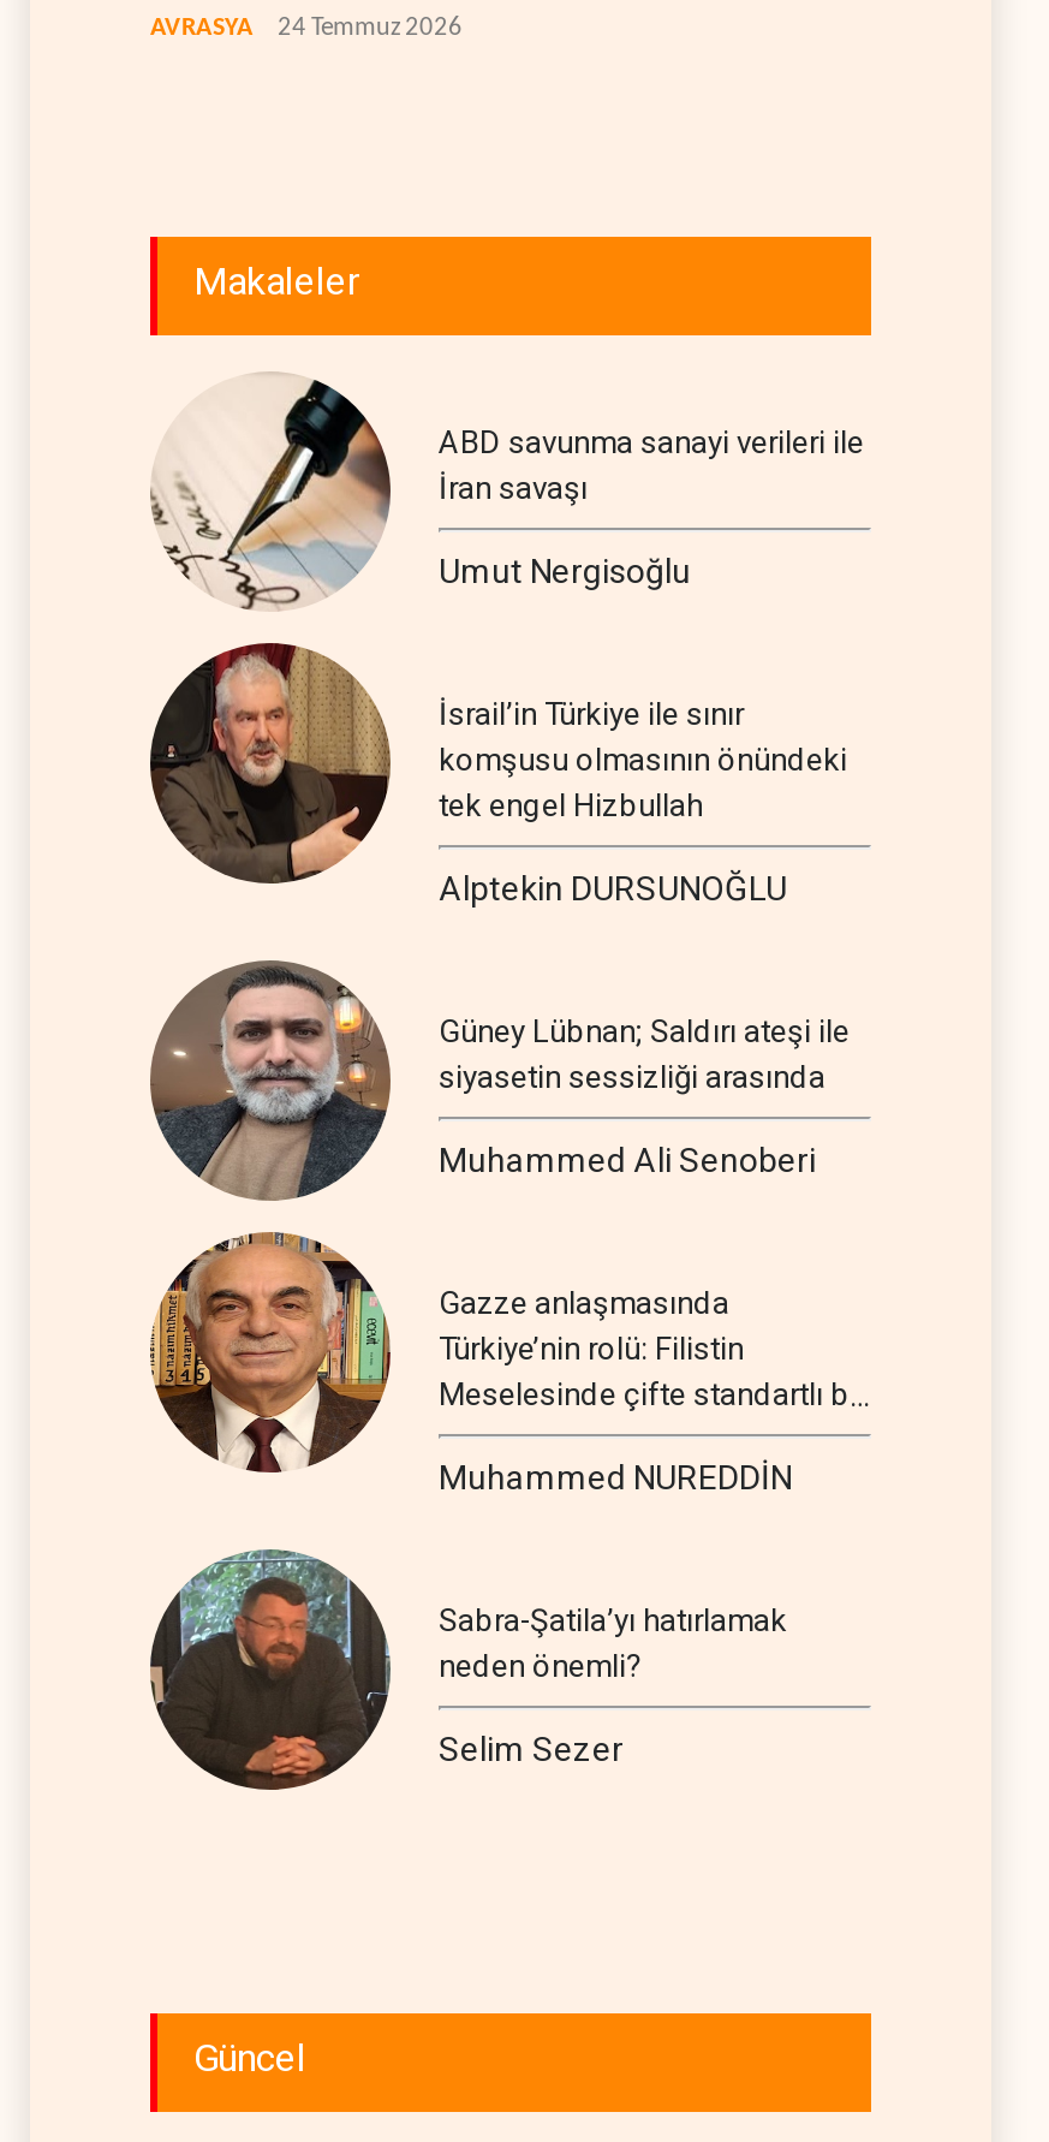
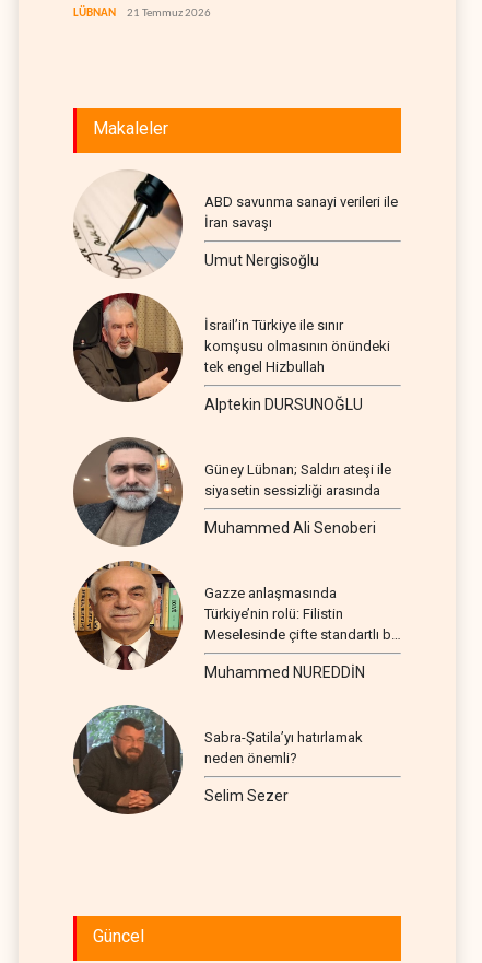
- AVRASYA
- 24 Temmuz 2026
+ LÜBNAN
+ 21 Temmuz 2026
